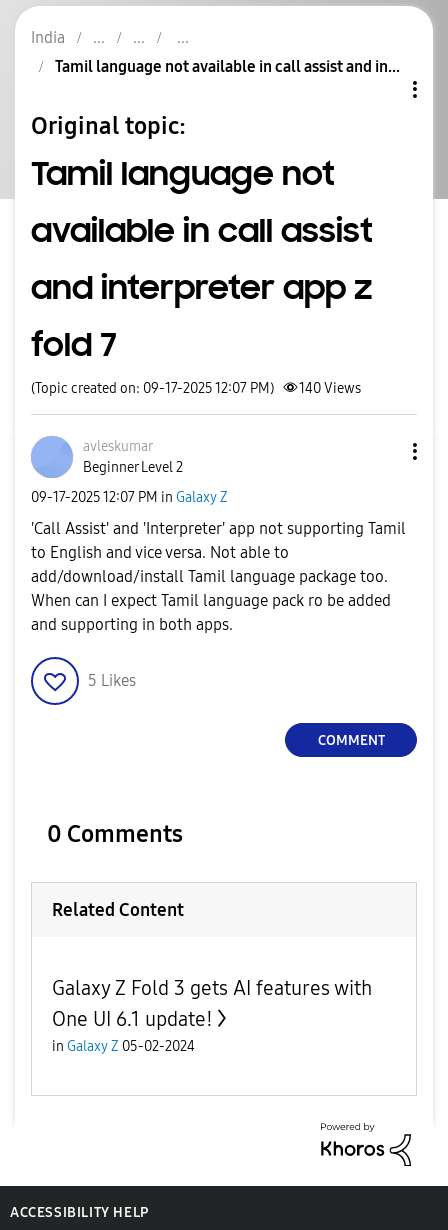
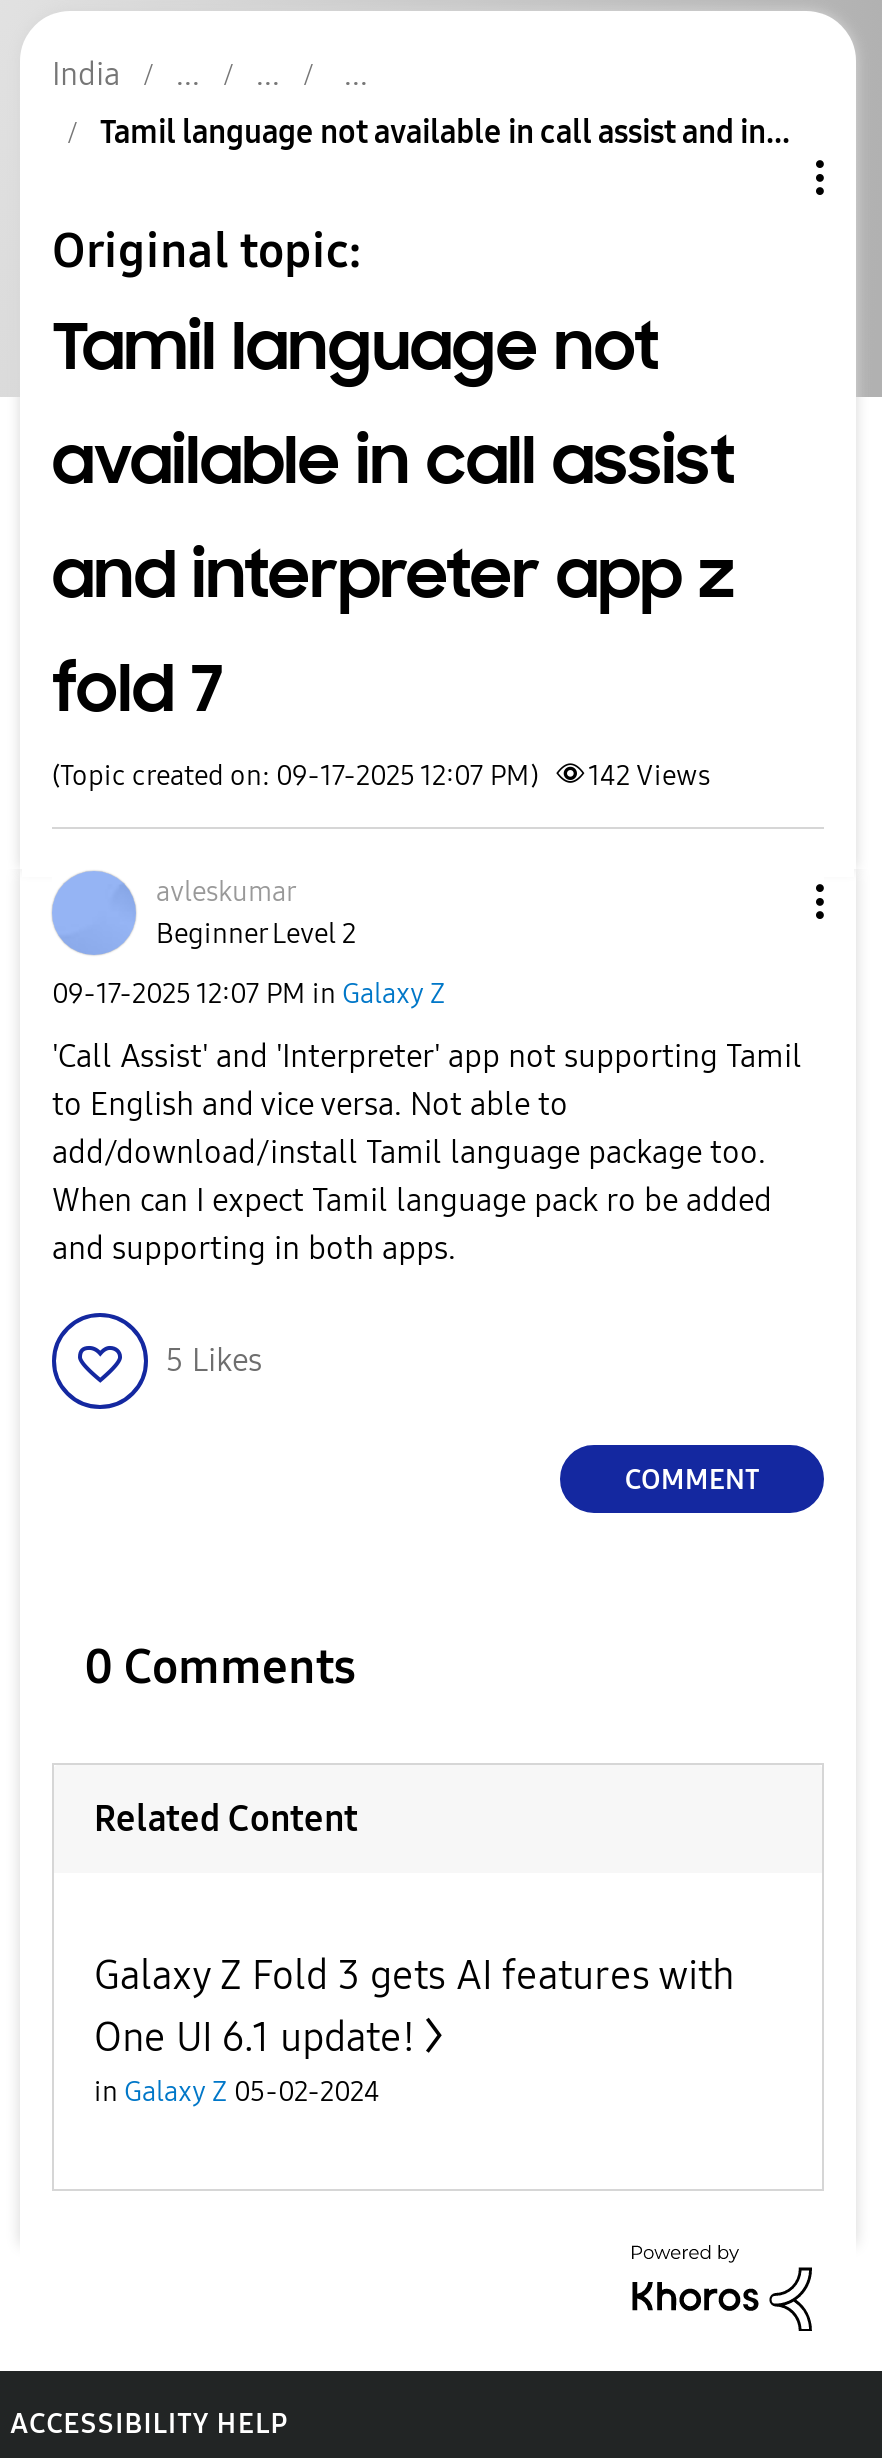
- (Topic created on: 09-17-2025 12:07 PM) 140 Views
+ (Topic created on: 09-17-2025 12:07 PM) 142 Views
